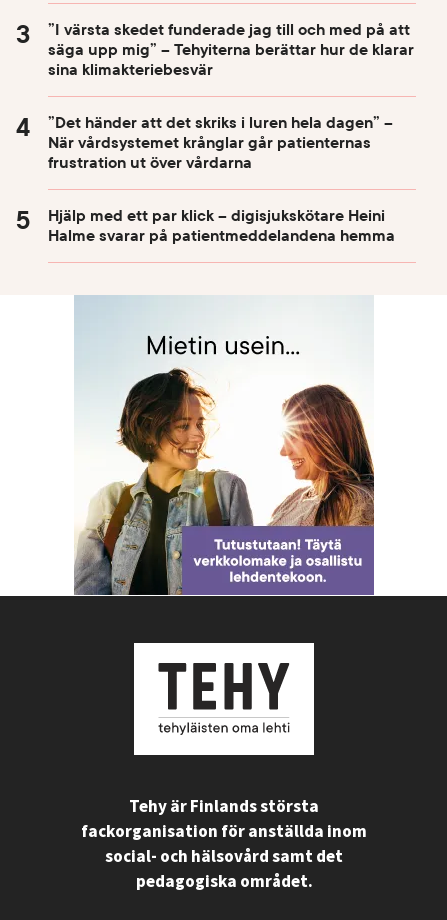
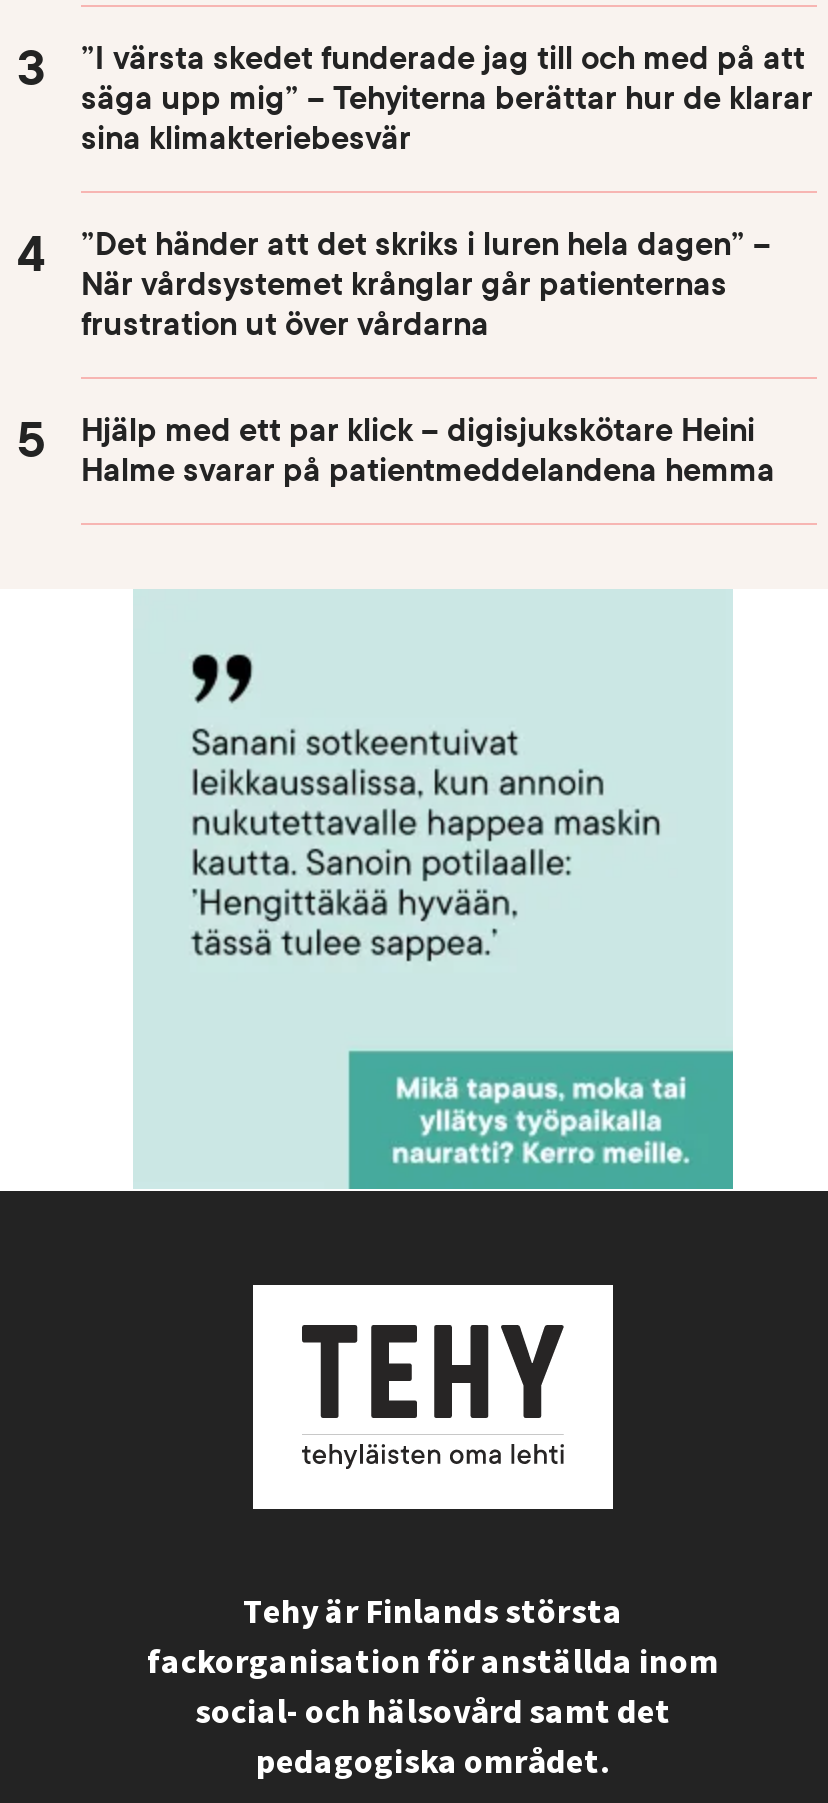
- [image]
+ [image]
